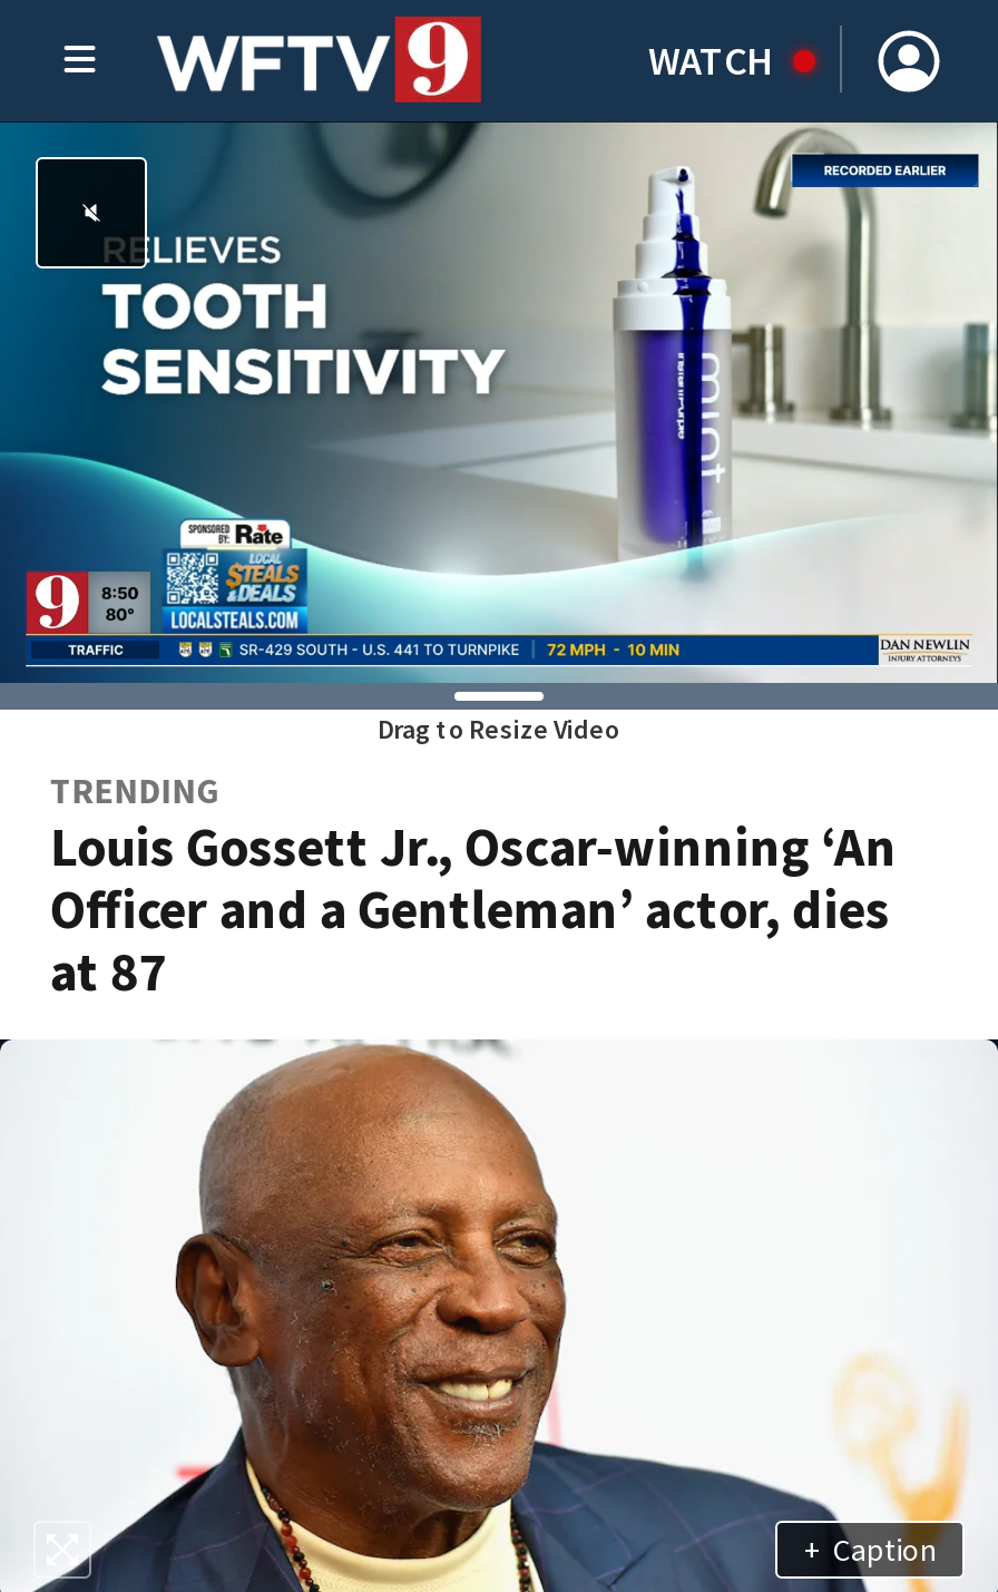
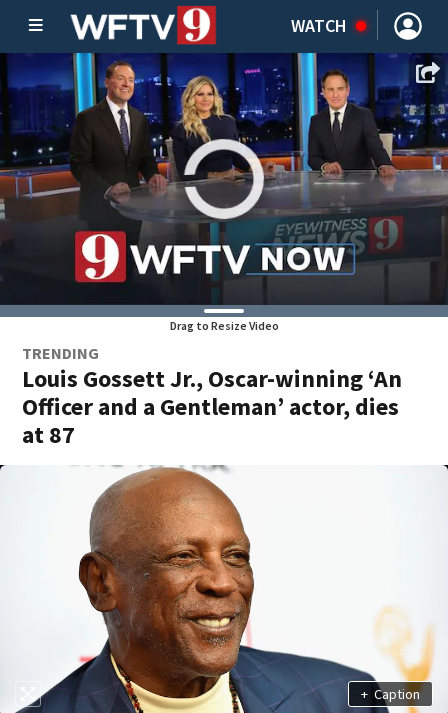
- [image]
+ [image]
